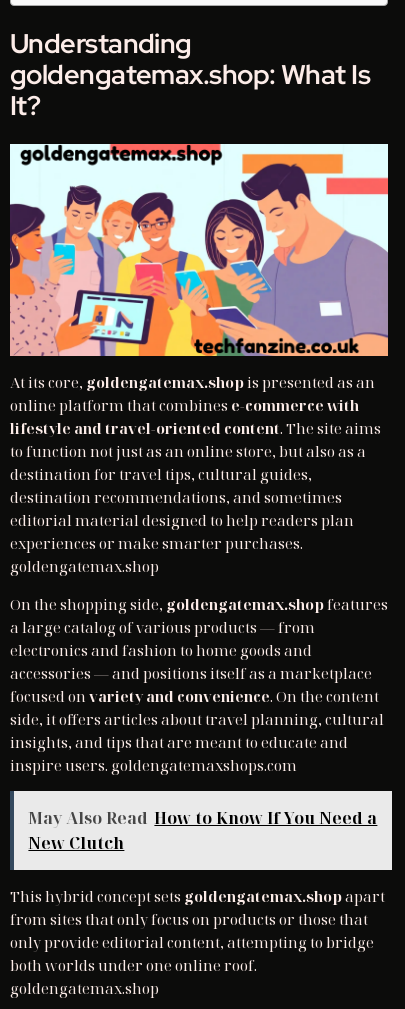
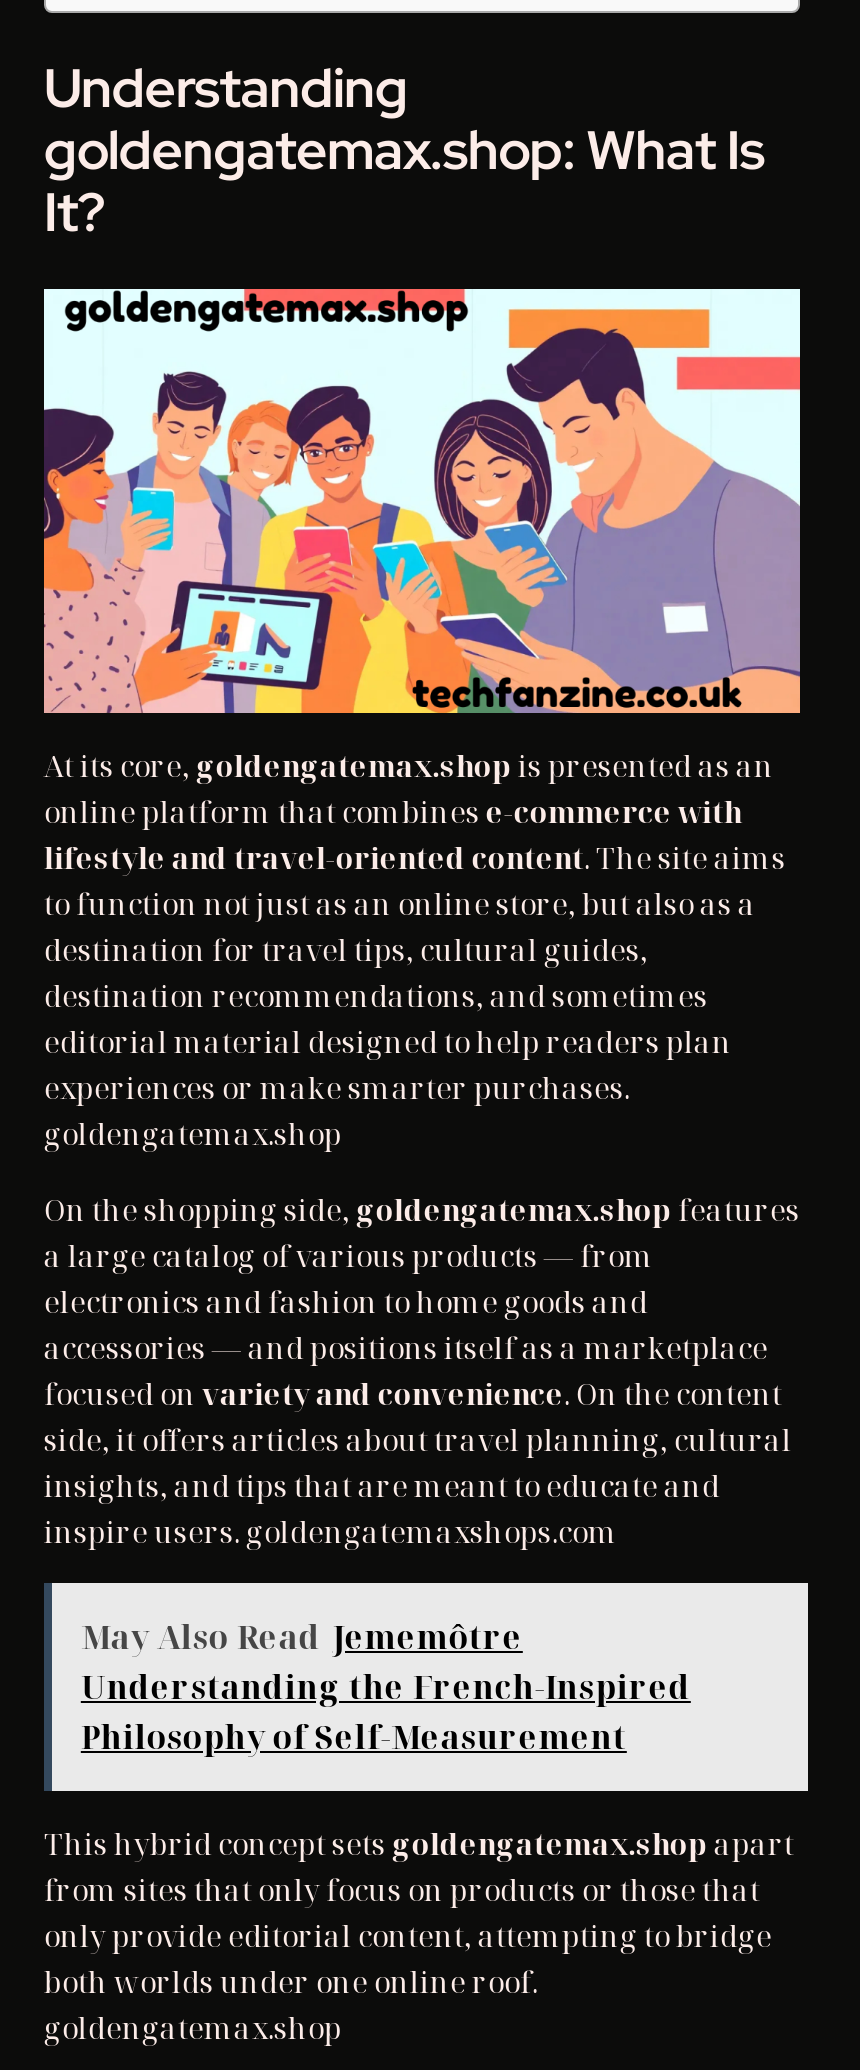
- May Also Read How to Know If You Need a
- New Clutch
+ May Also Read Jememôtre
+ Understanding the French-Inspired
+ Philosophy of Self-Measurement
